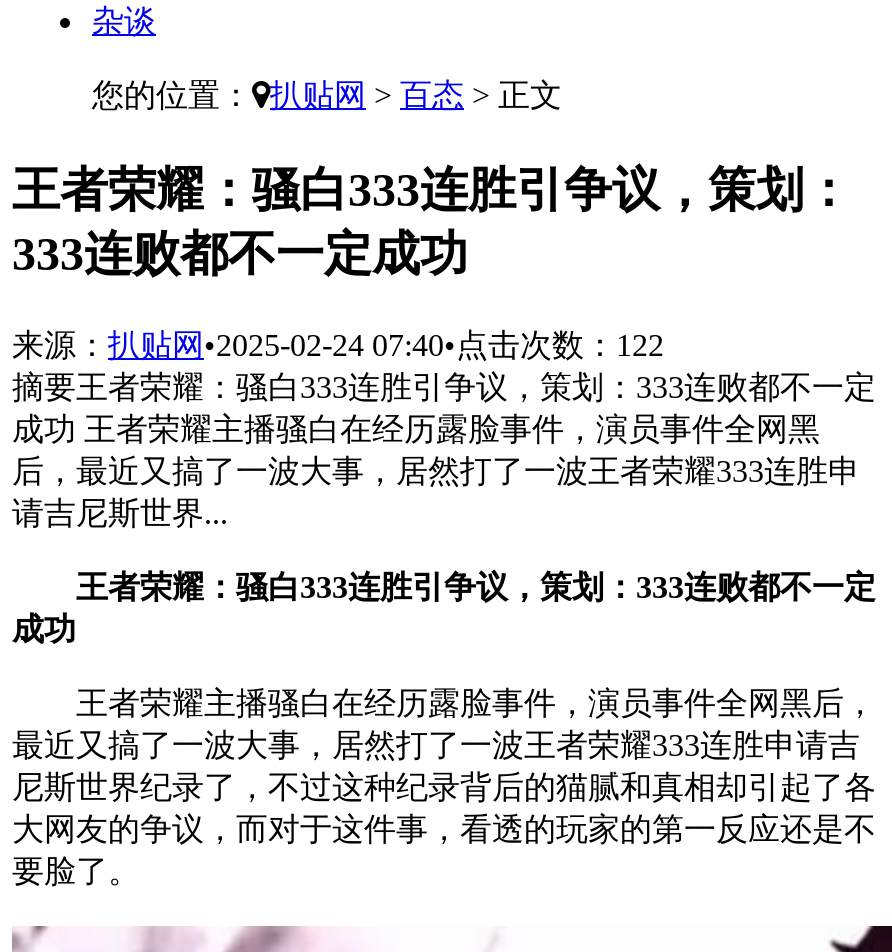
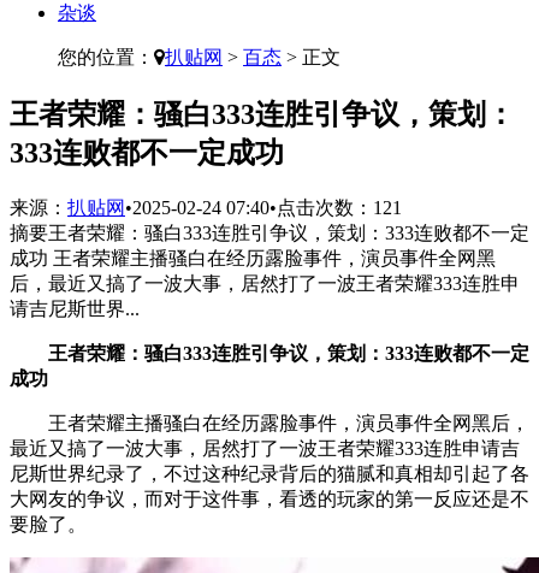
- 来源：扒贴网•2025-02-24 07:40•点击次数：122
+ 来源：扒贴网•2025-02-24 07:40•点击次数：121
